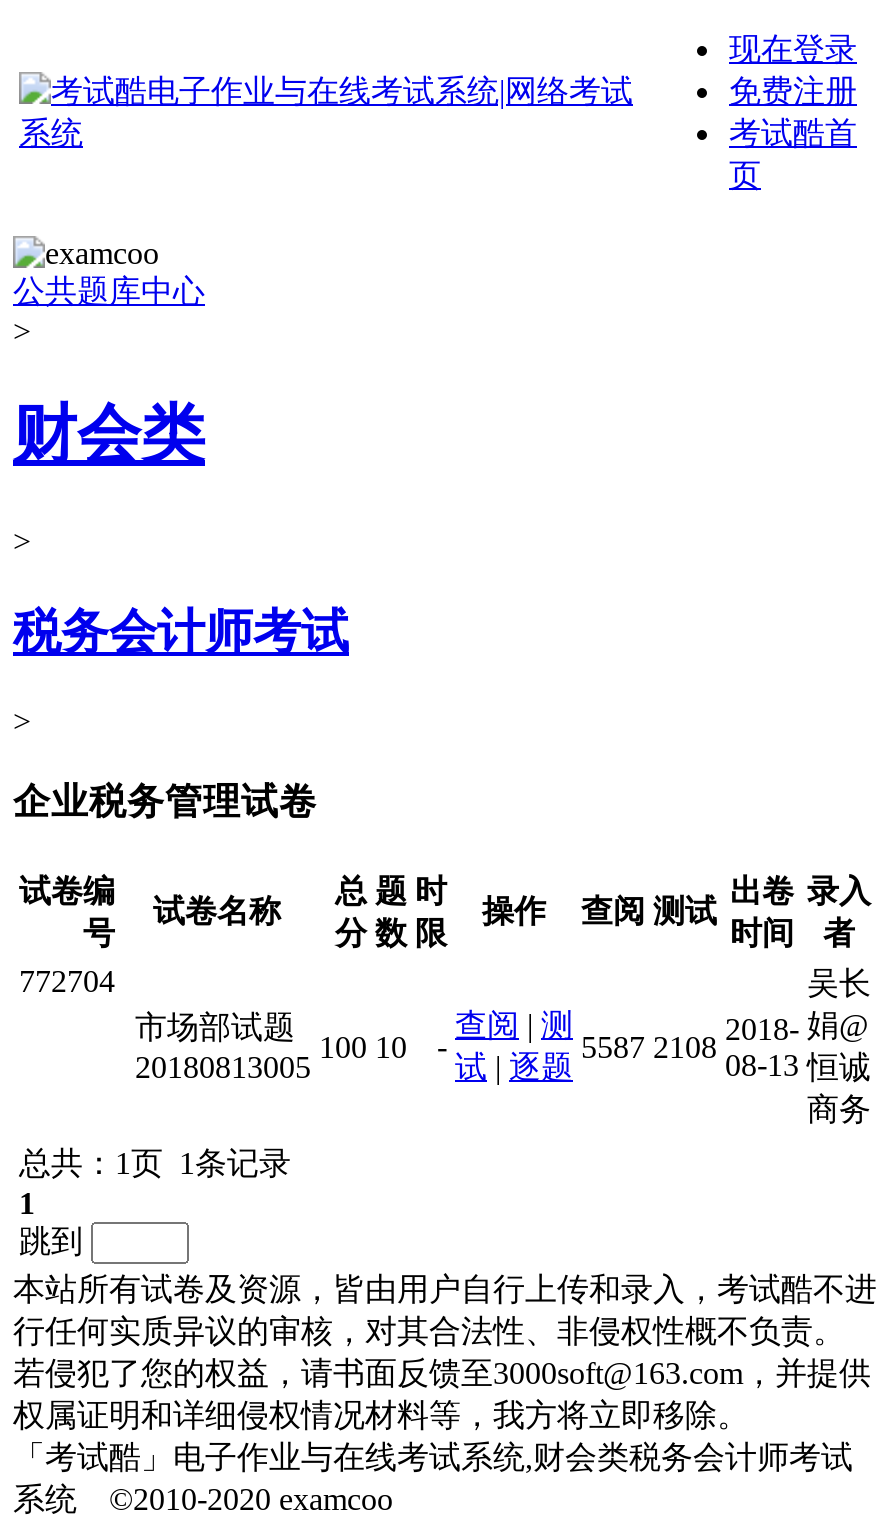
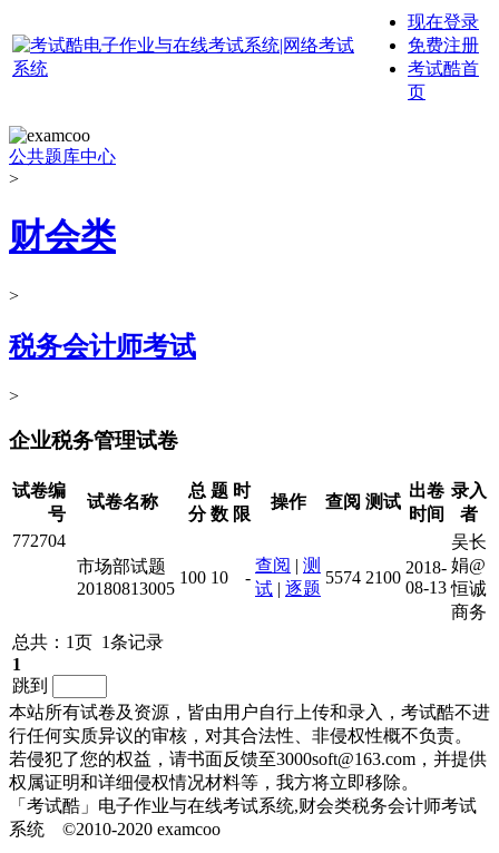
- 5587 2108
+ 5574 2100
